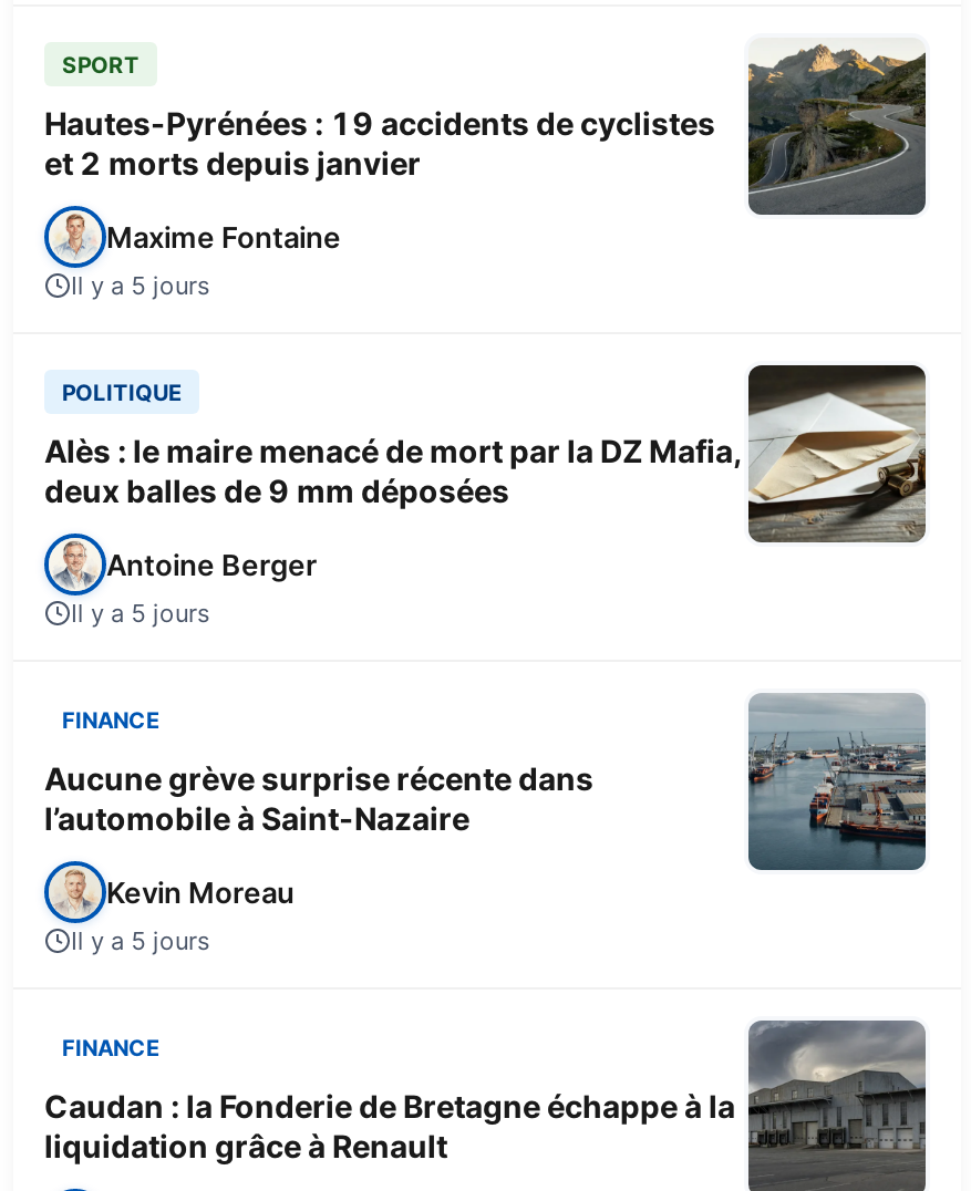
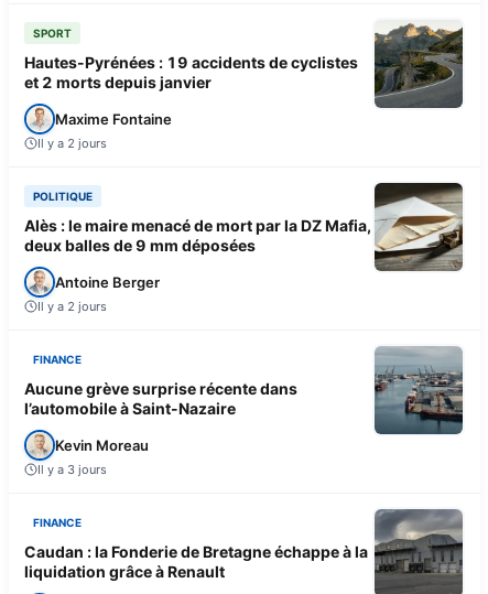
- Il y a 5 jours
+ Il y a 2 jours

- Il y a 5 jours
+ Il y a 2 jours

- Il y a 5 jours
+ Il y a 3 jours
